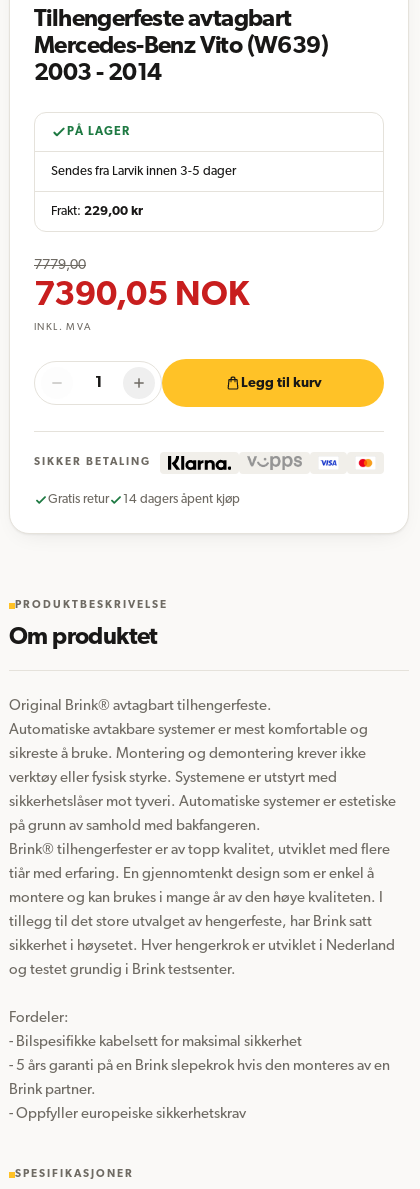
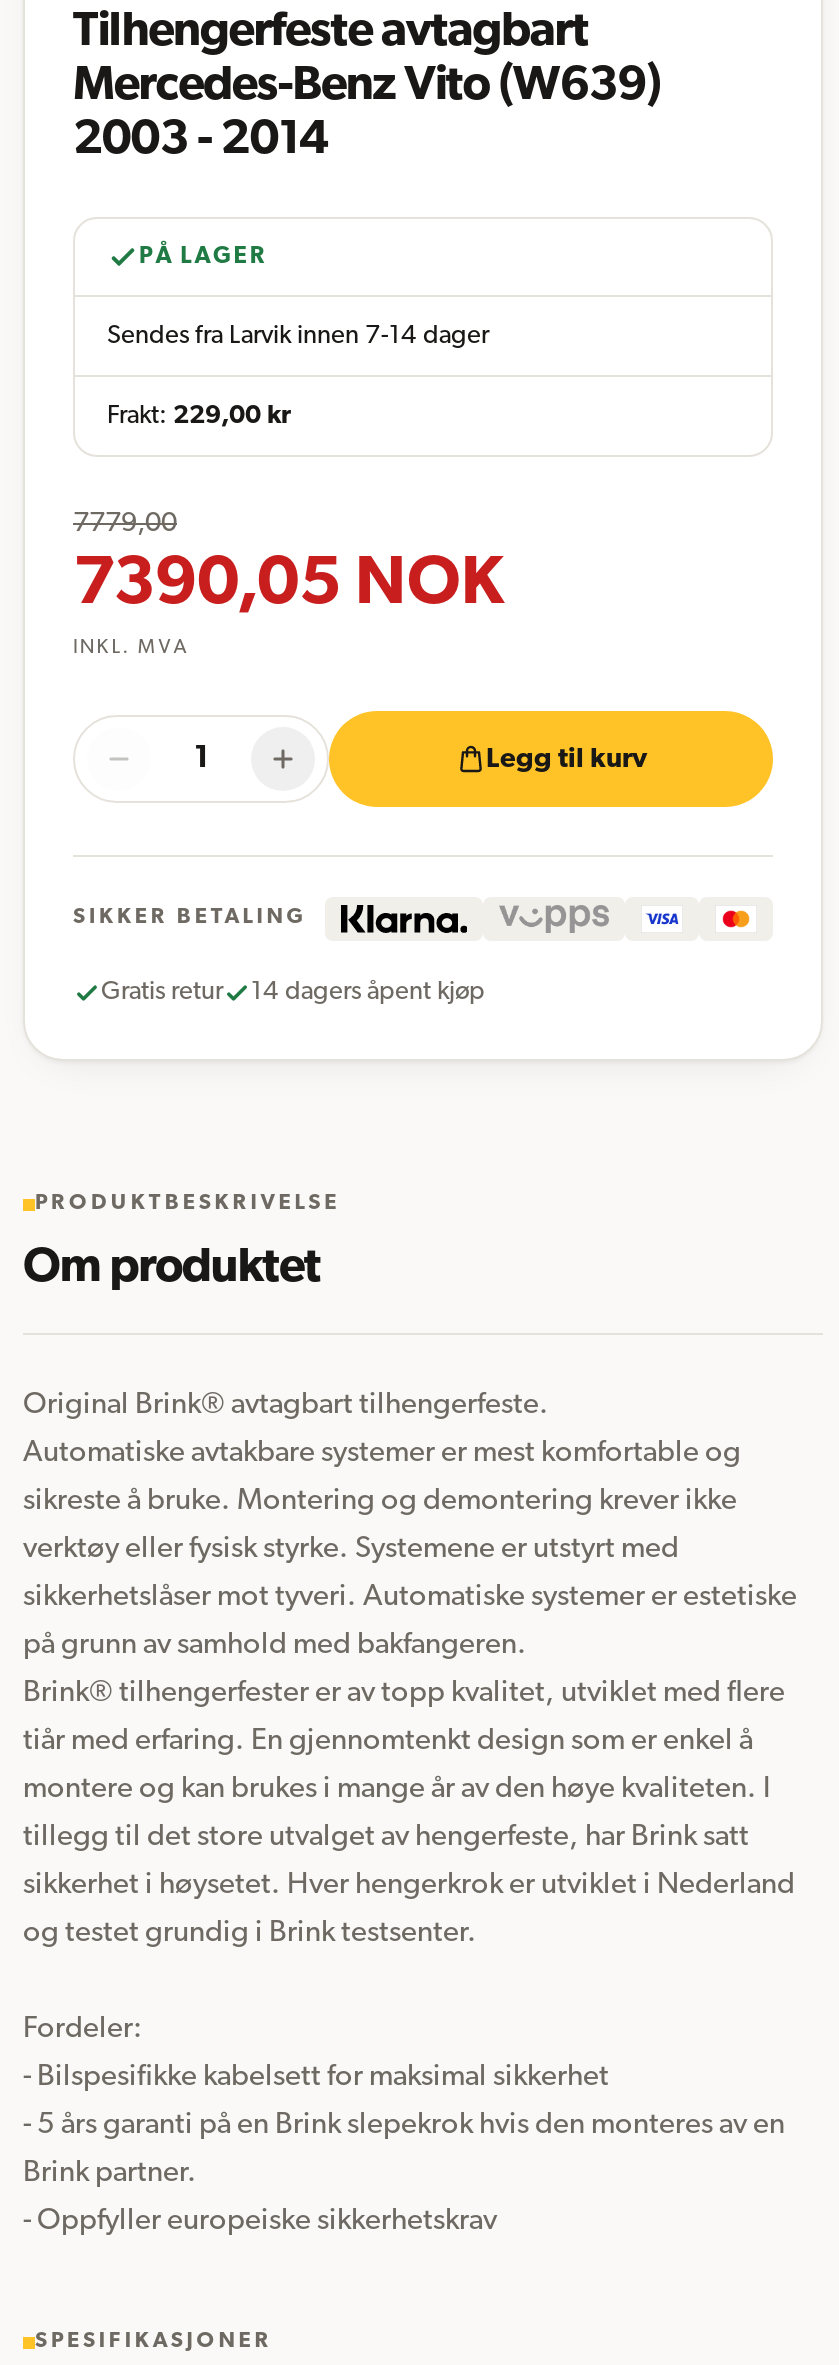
- Sendes fra Larvik innen 3-5 dager
+ Sendes fra Larvik innen 7-14 dager
